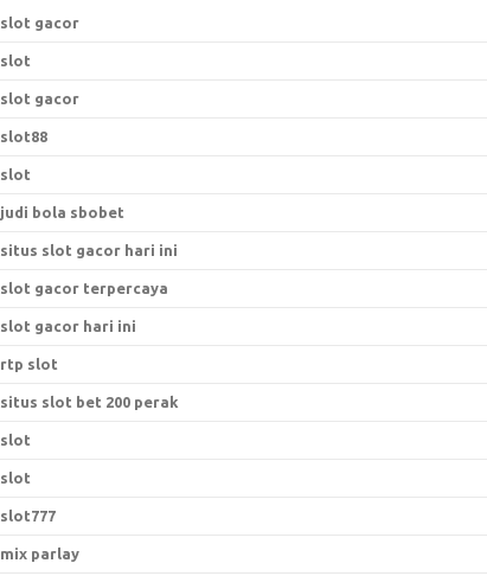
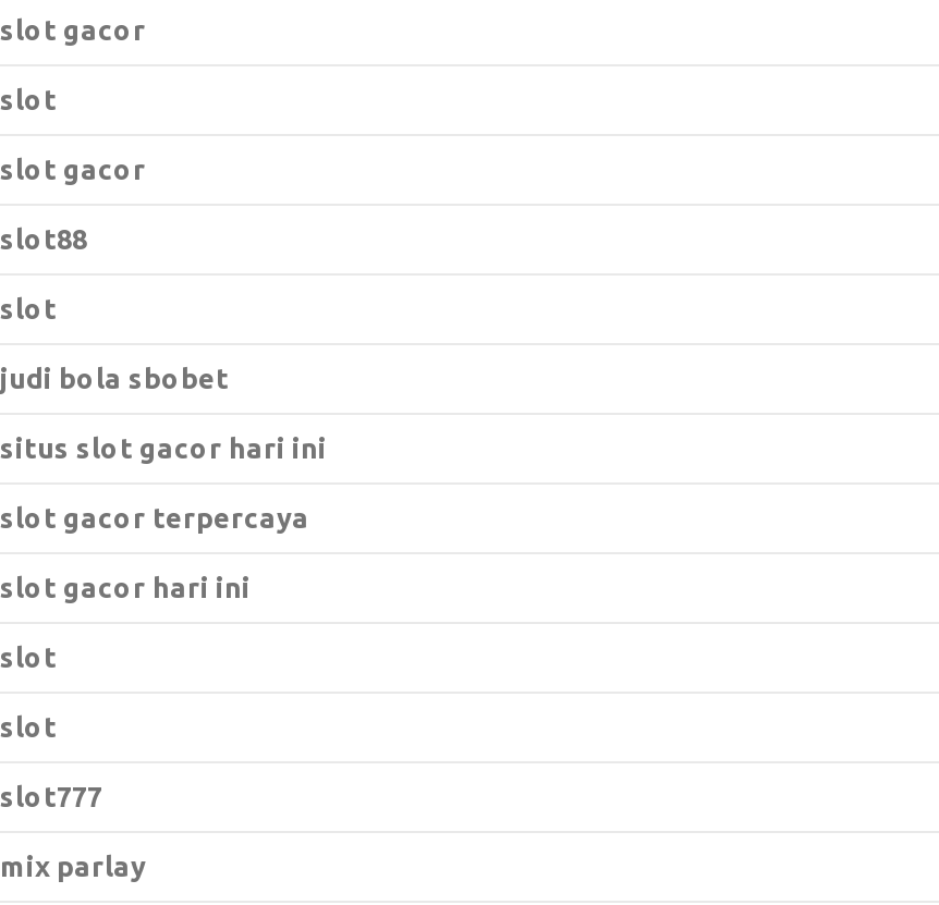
- rtp slot
- situs slot bet 200 perak
